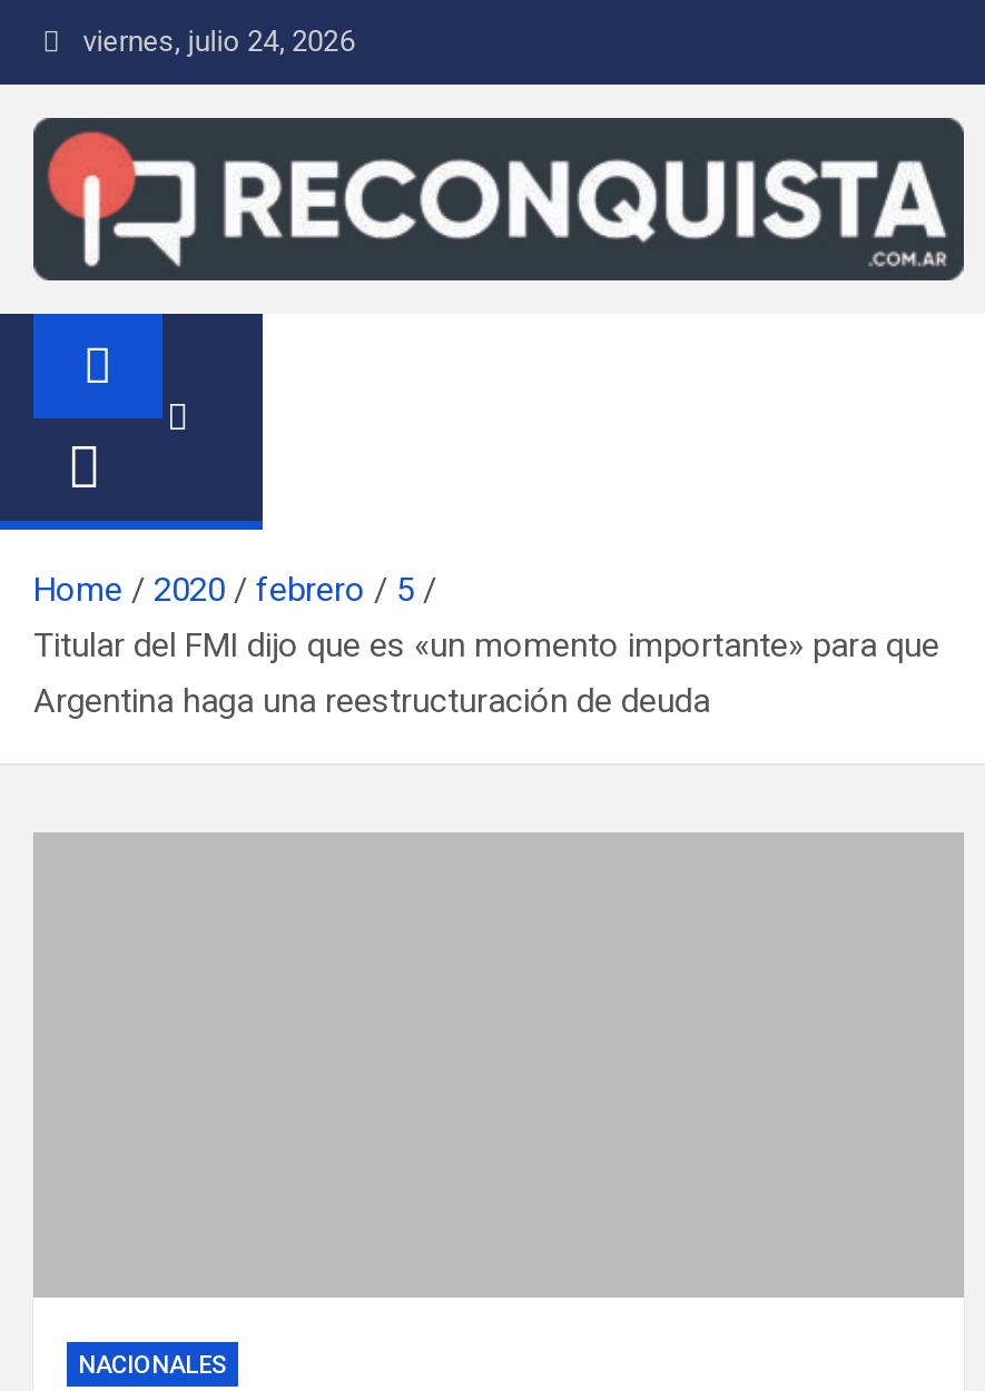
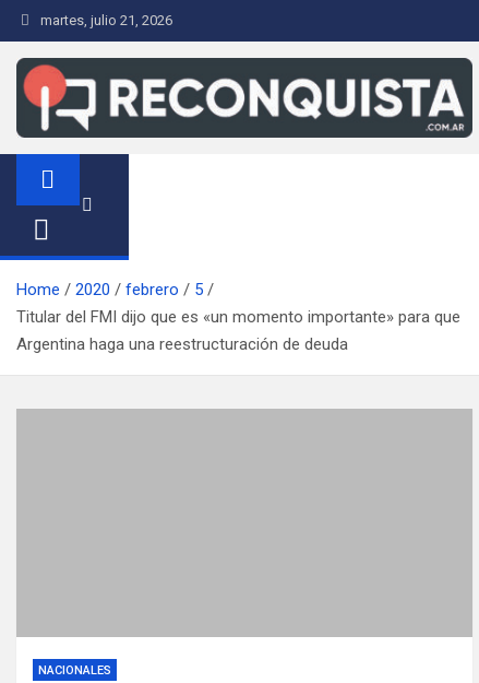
- viernes, julio 24, 2026
+ martes, julio 21, 2026
